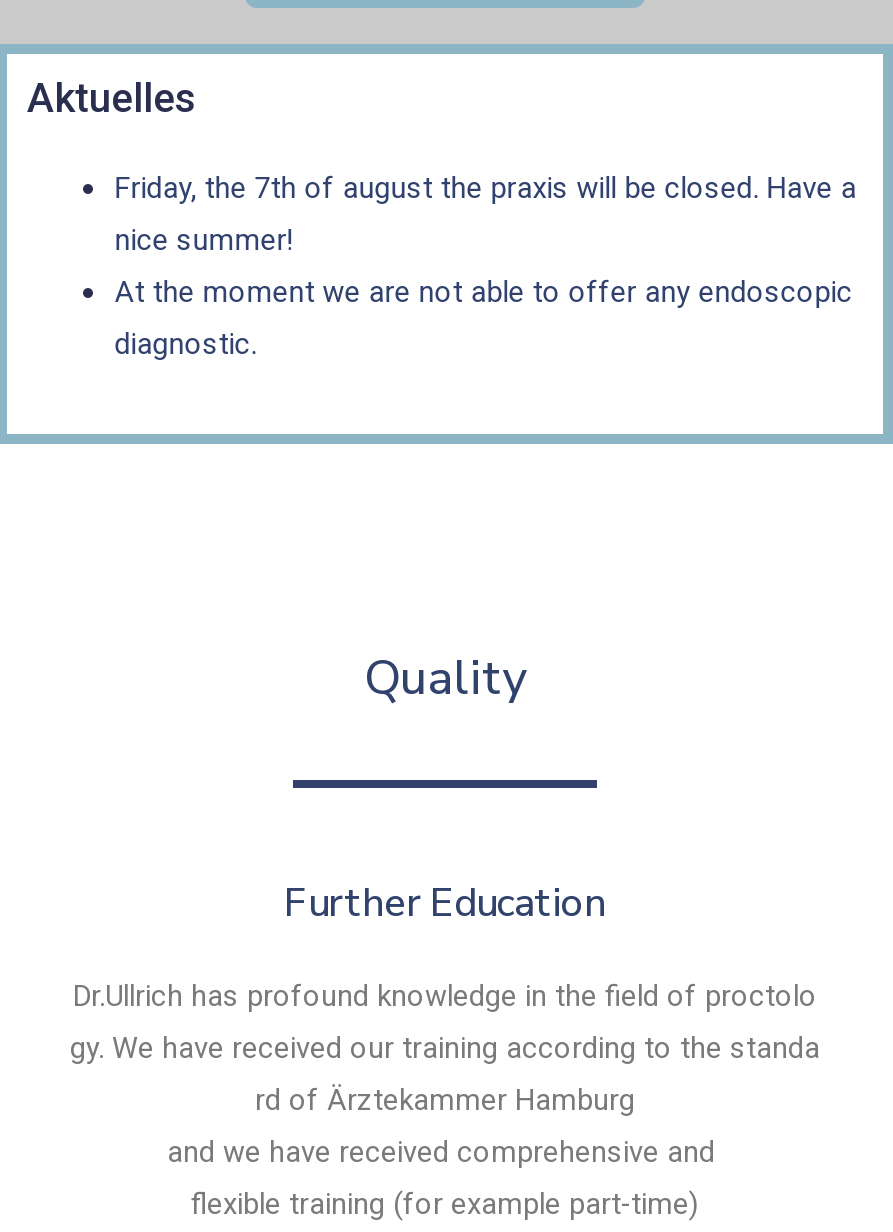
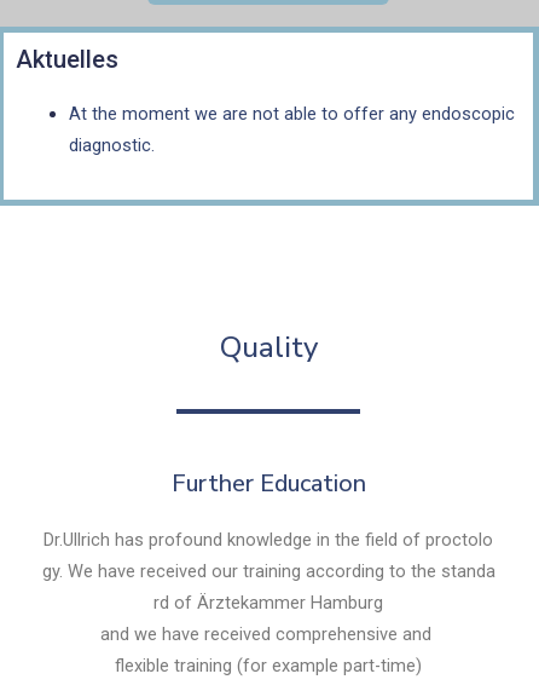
- Friday, the 7th of august the praxis will be closed. Have a
- nice summer!
